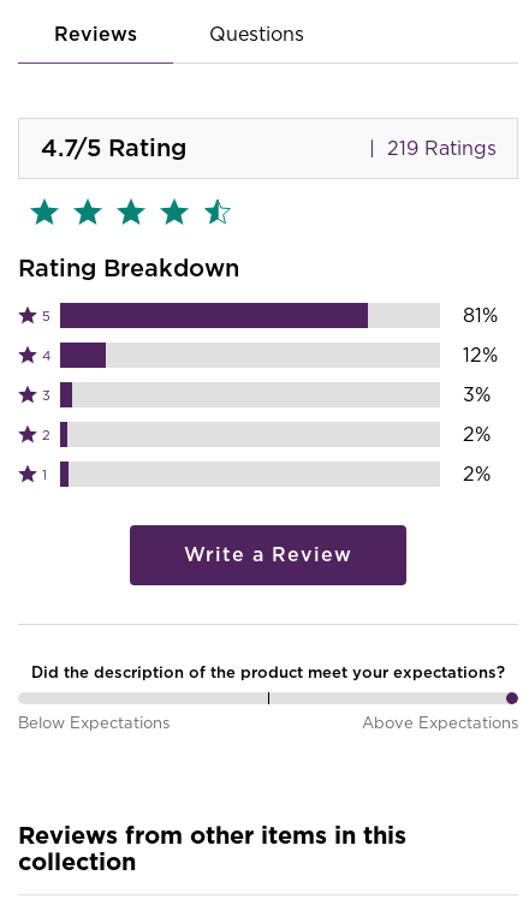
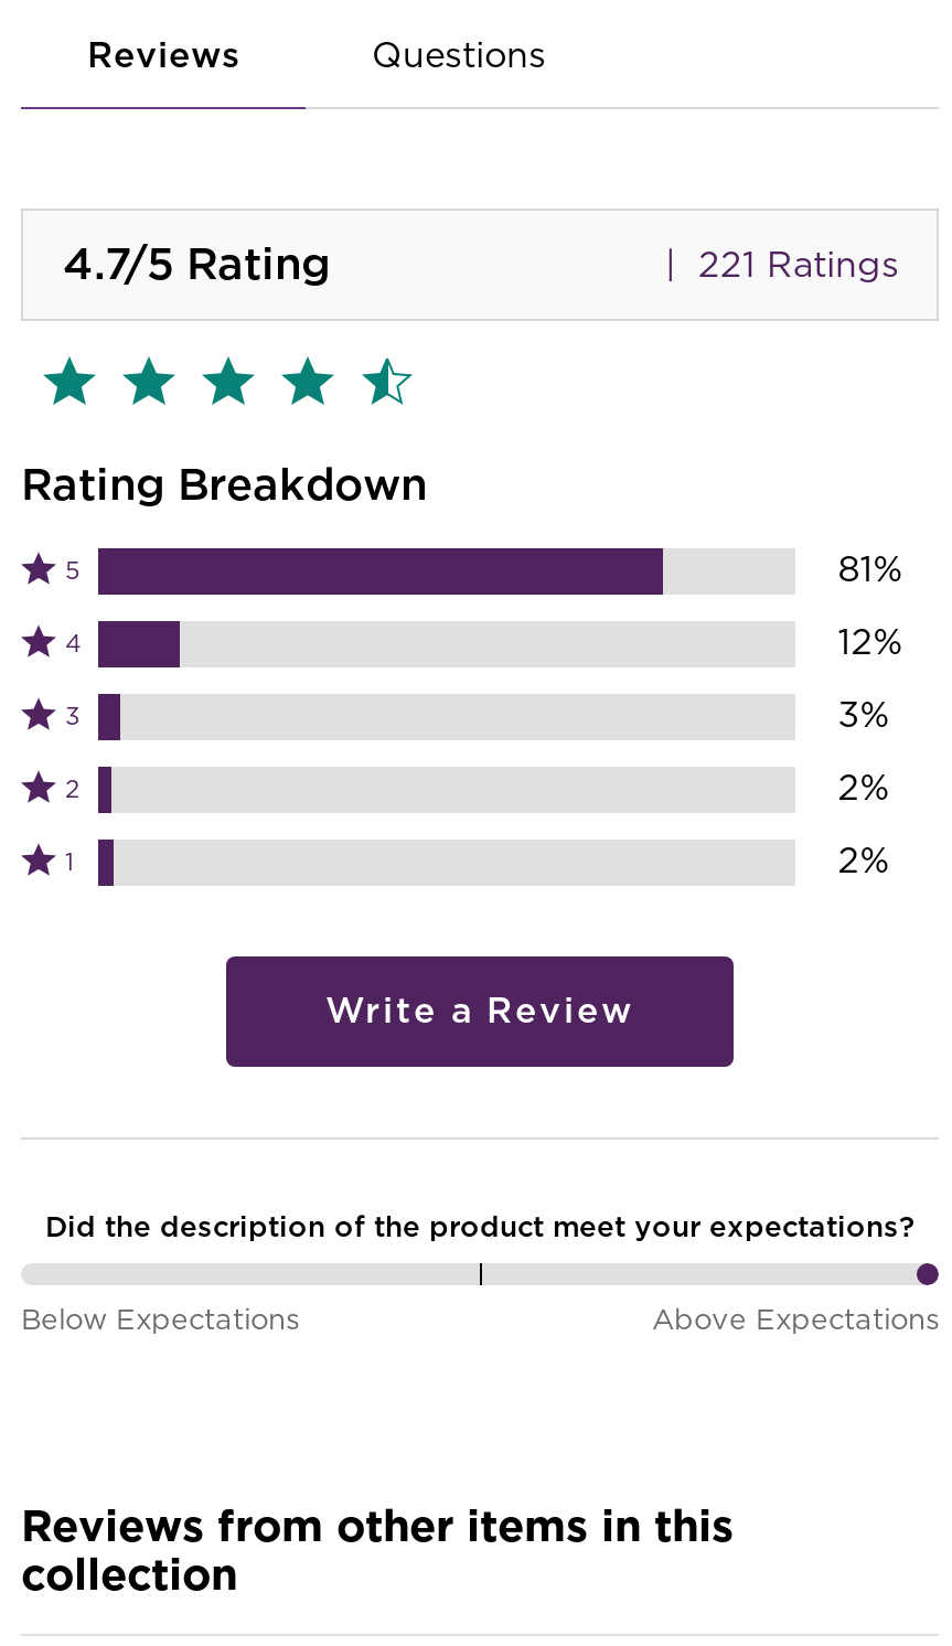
- 219 Ratings
+ 221 Ratings
